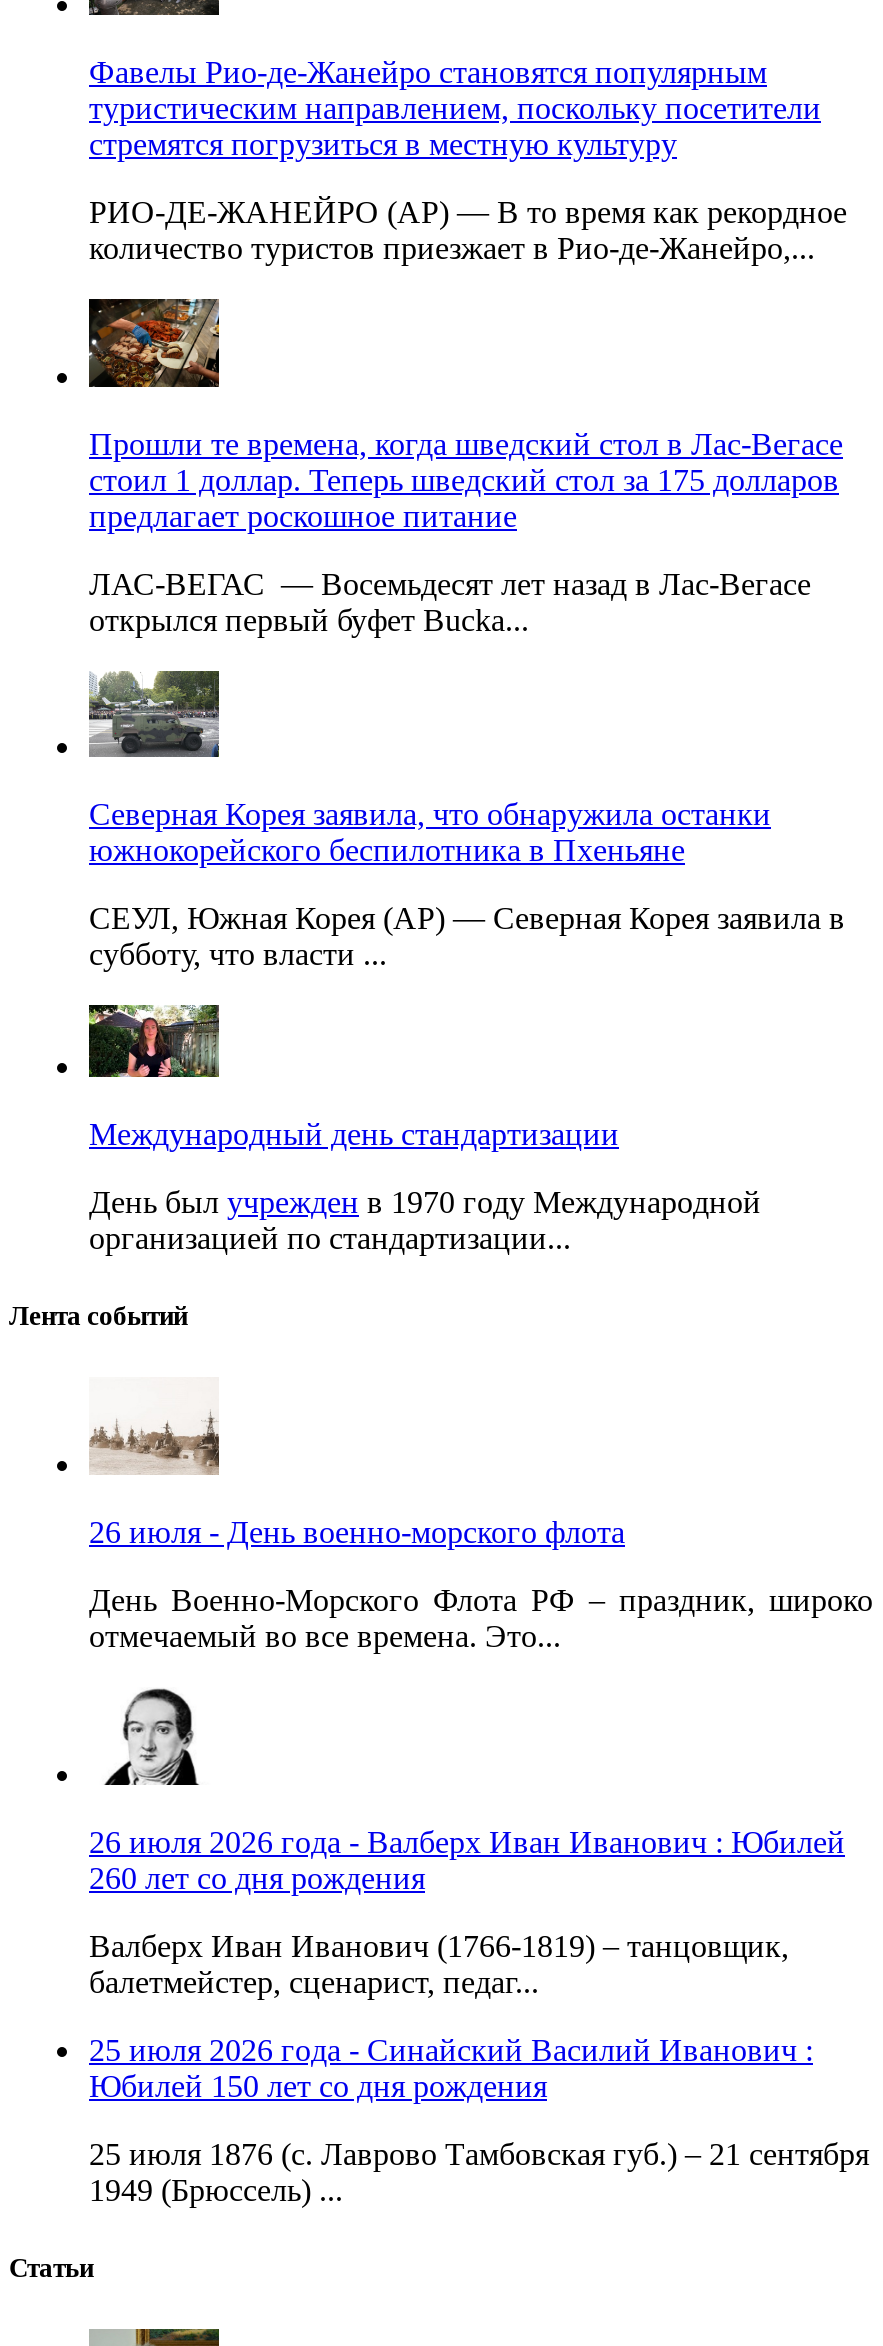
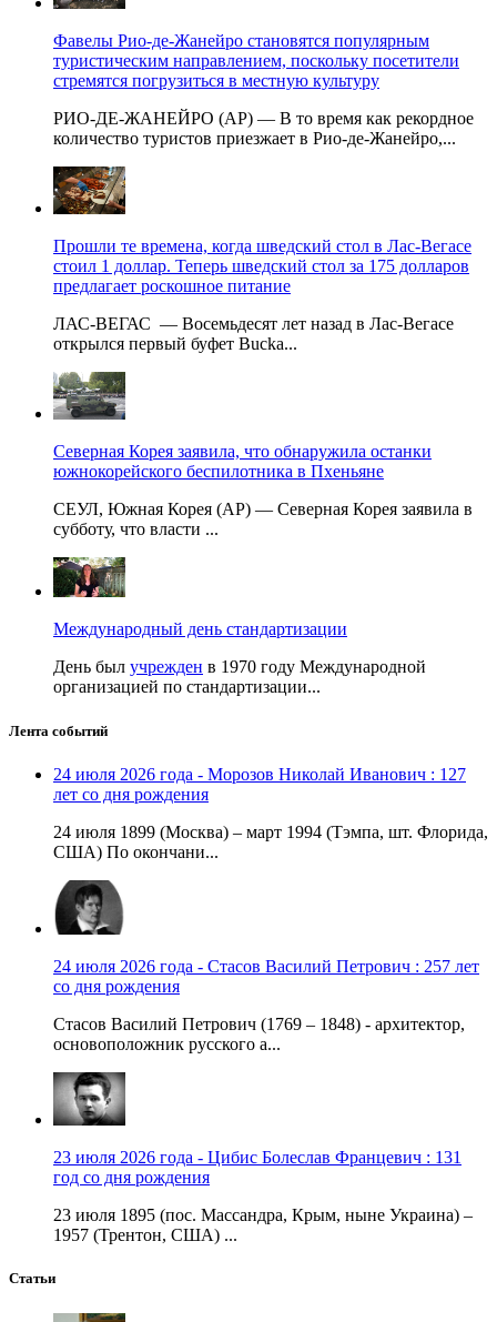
- 26 июля - День военно-морского флота
+ 24 июля 2026 года - Морозов Николай Иванович : 127
+ лет со дня рождения

- День Военно-Морского Флота РФ – праздник, широко
- отмечаемый во все времена. Это...
+ 24 июля 1899 (Москва) – март 1994 (Тэмпа, шт. Флорида,
+ США) По окончани...

- 26 июля 2026 года - Валберх Иван Иванович : Юбилей
- 260 лет со дня рождения
+ 24 июля 2026 года - Стасов Василий Петрович : 257 лет
+ со дня рождения

- Валберх Иван Иванович (1766-1819) – танцовщик,
- балетмейстер, сценарист, педаг...
+ Стасов Василий Петрович (1769 – 1848) - архитектор,
+ основоположник русского а...

- 25 июля 2026 года - Синайский Василий Иванович :
- Юбилей 150 лет со дня рождения
+ 23 июля 2026 года - Цибис Болеслав Францевич : 131
+ год со дня рождения

- 25 июля 1876 (с. Лаврово Тамбовская губ.) – 21 сентября
- 1949 (Брюссель) ...
+ 23 июля 1895 (пос. Массандра, Крым, ныне Украина) –
+ 1957 (Трентон, США) ...
